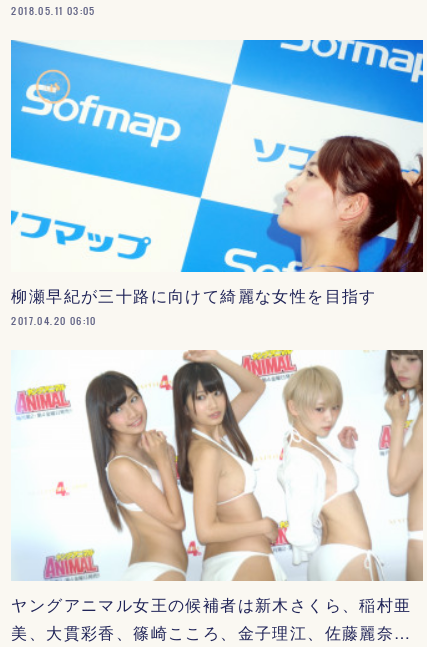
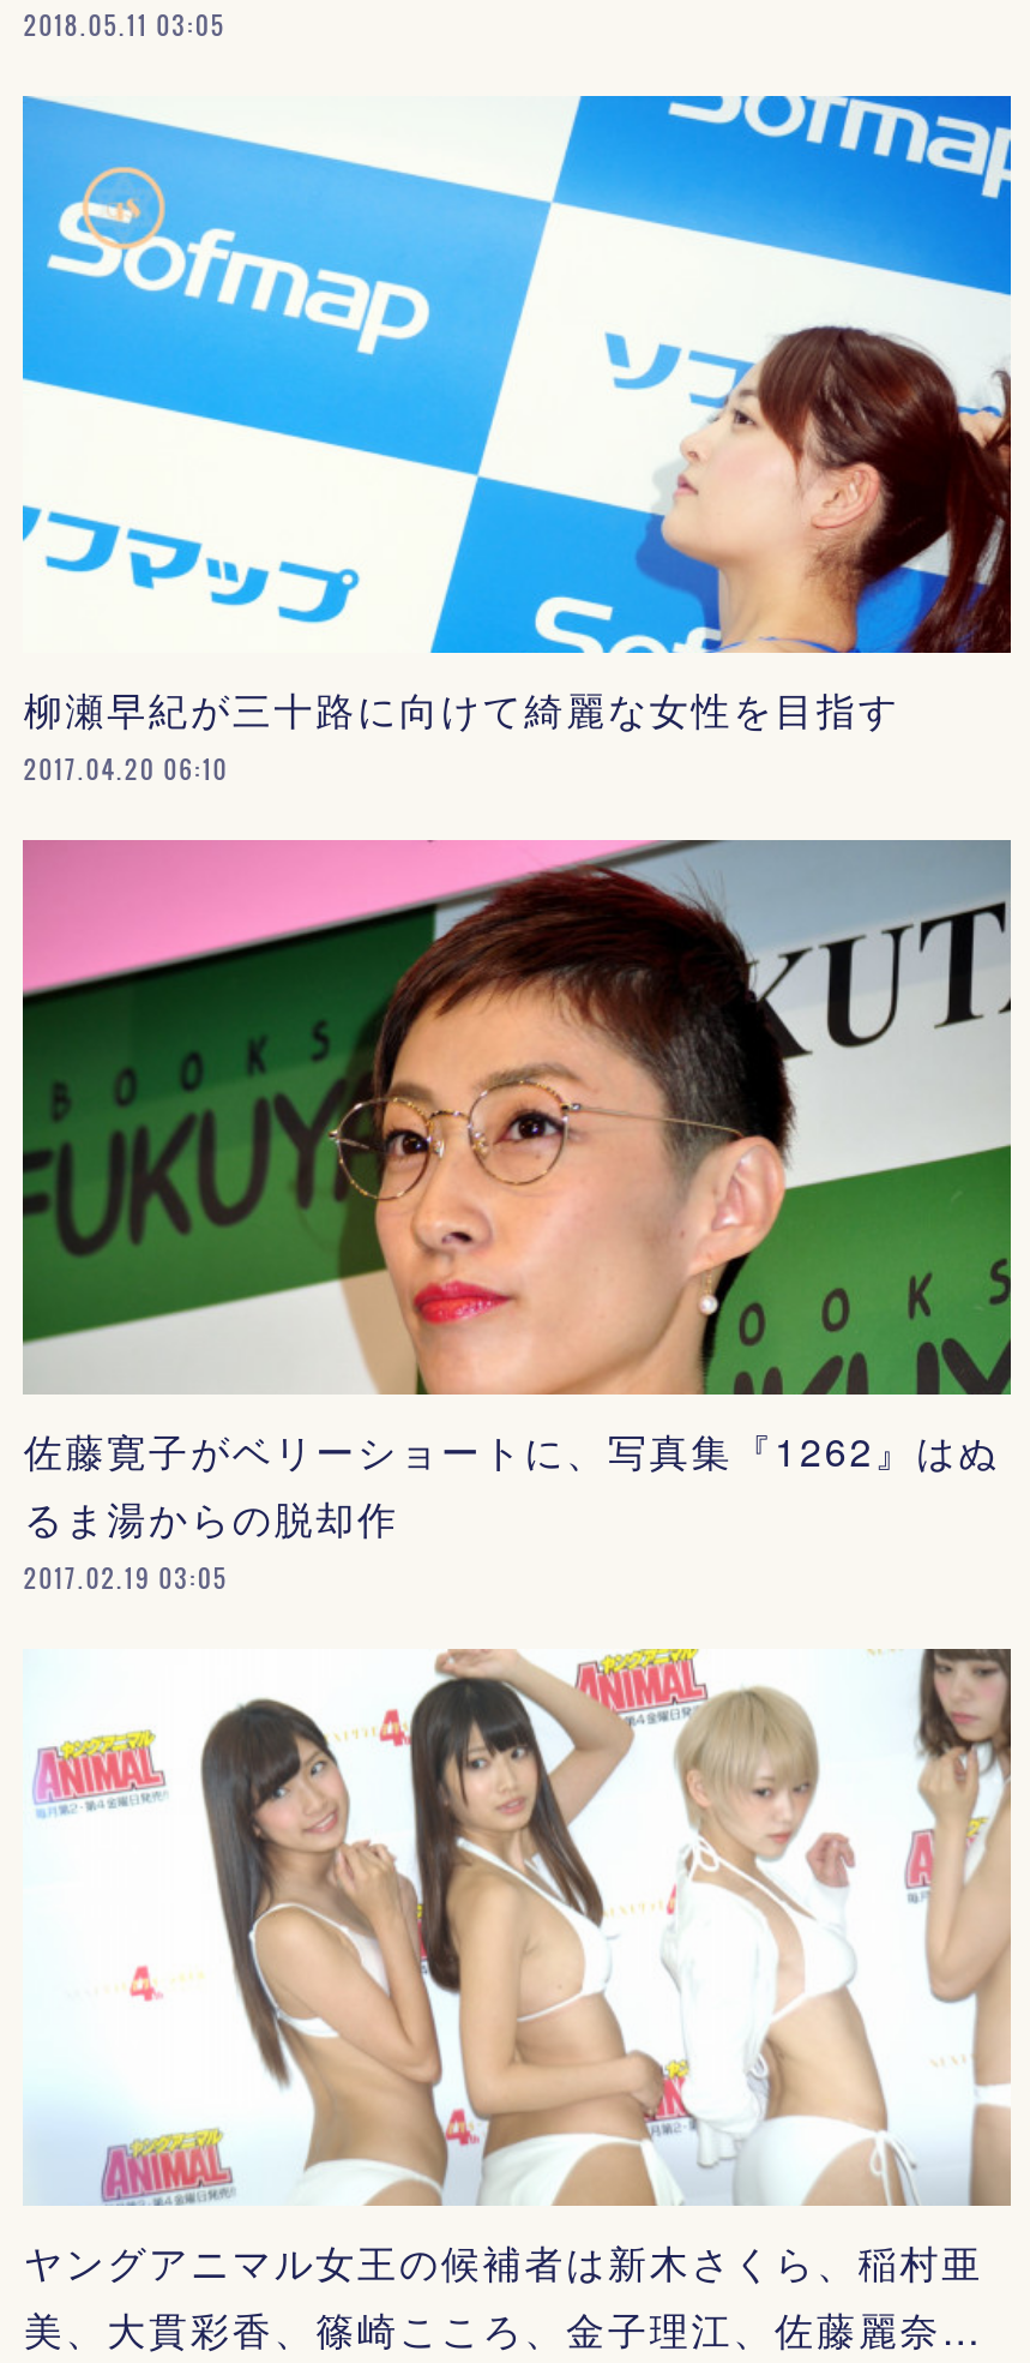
+ [image]
+ 佐藤寛子がベリーショートに、写真集『1262』はぬ
+ るま湯からの脱却作
+ 2017.02.19 03:05
